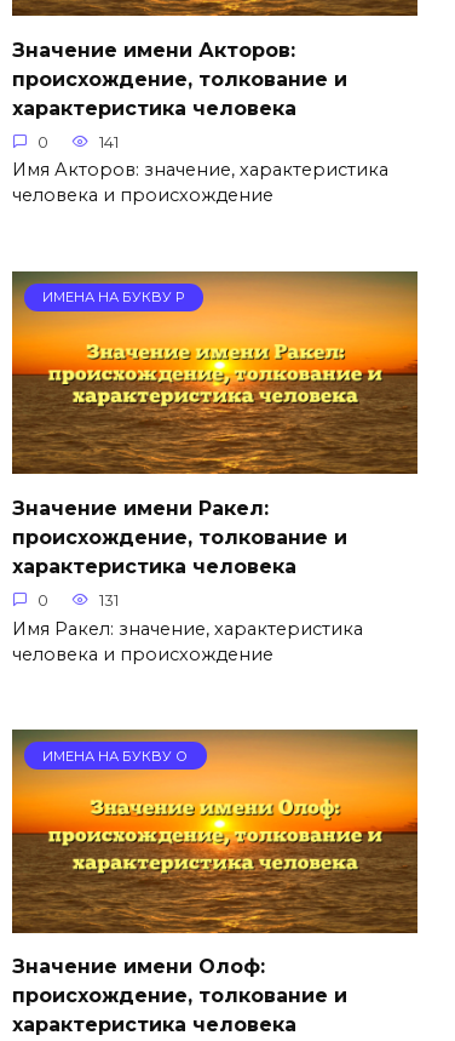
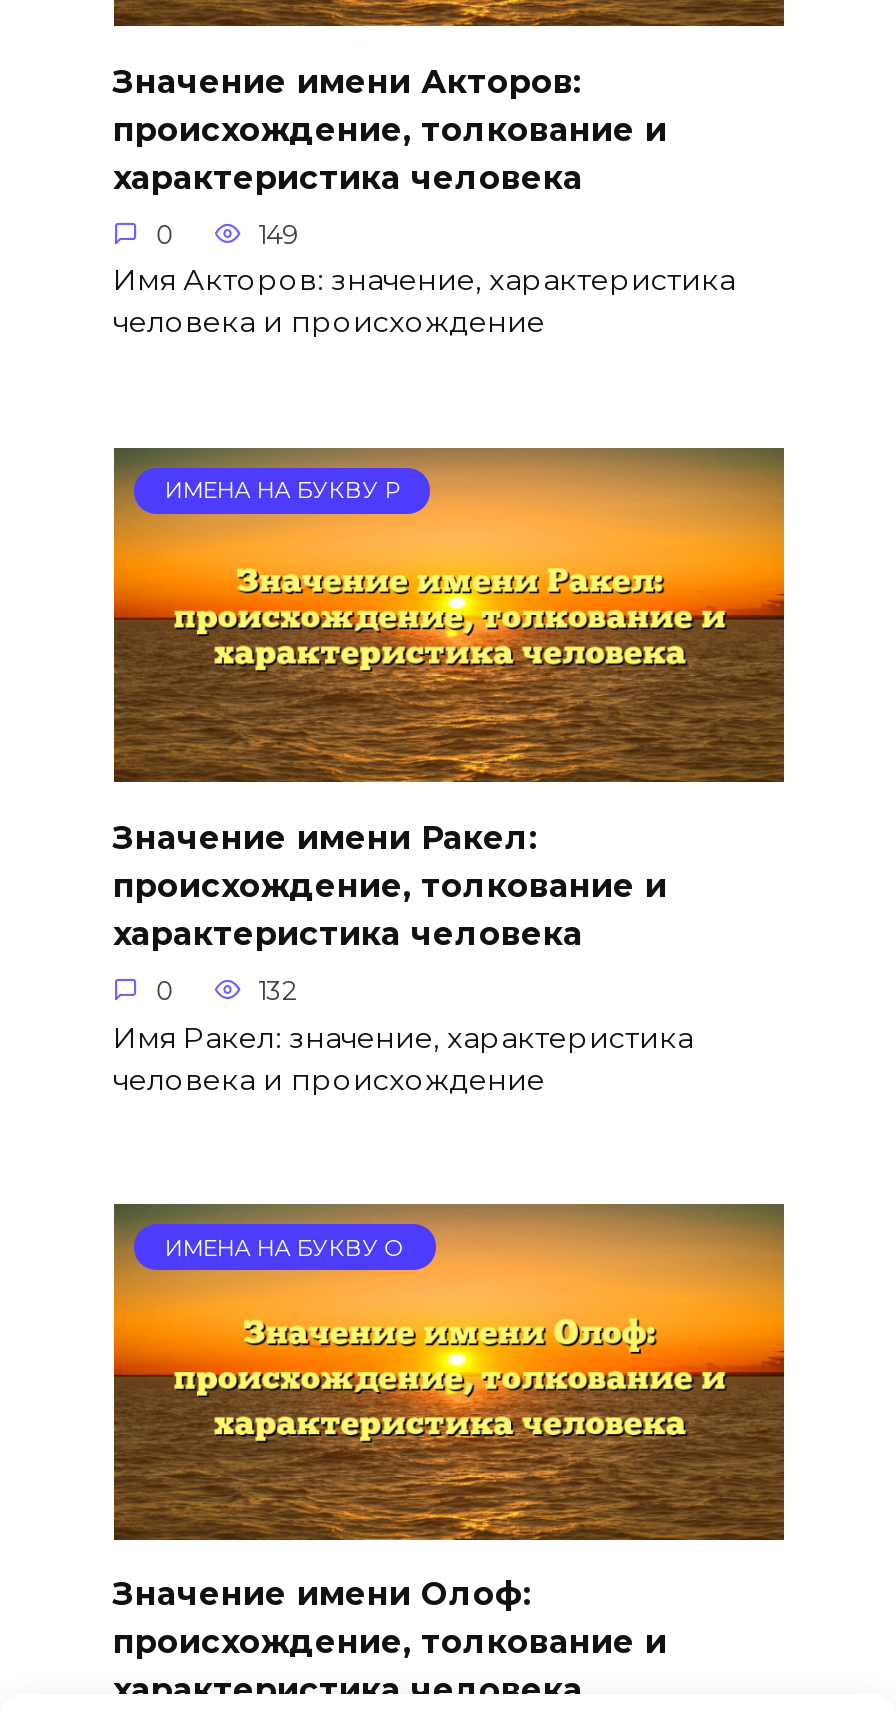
- 141
+ 149

- 131
+ 132
